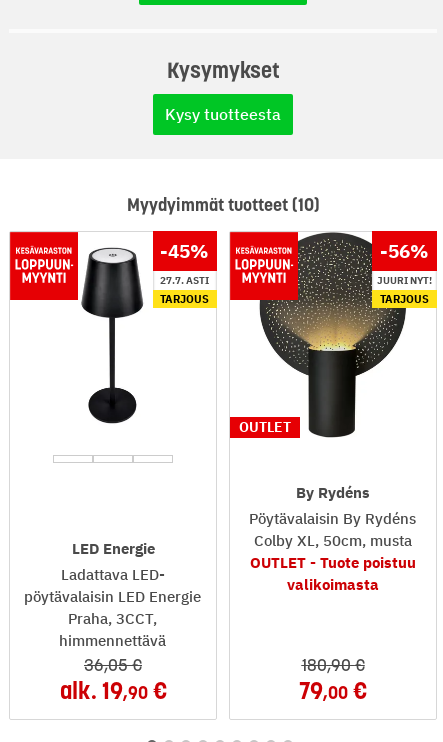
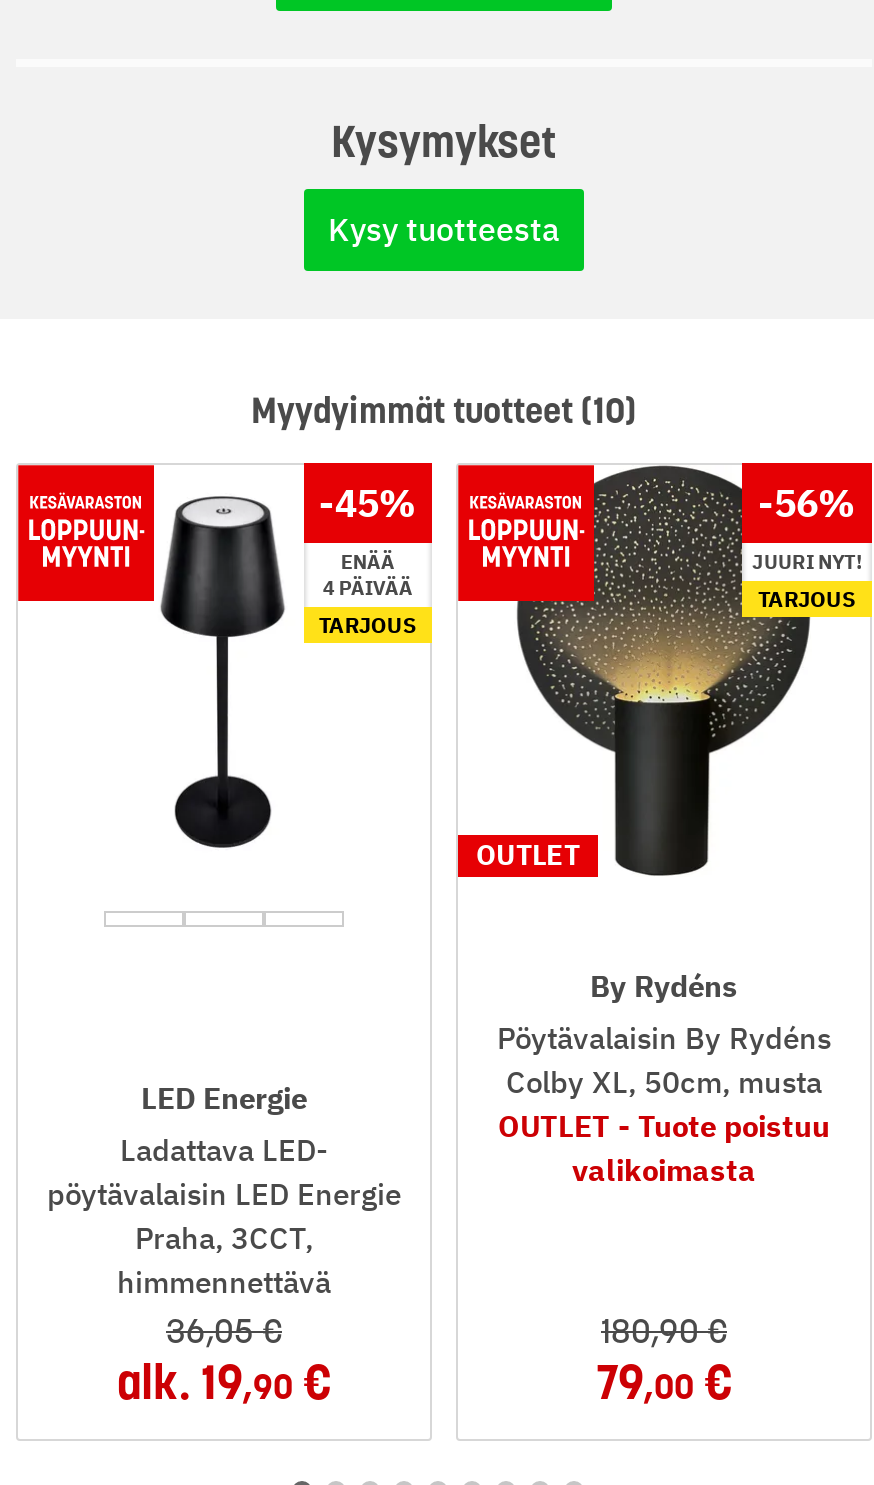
- 27.7. ASTI
+ ENÄÄ
+ 4 PÄIVÄÄ
